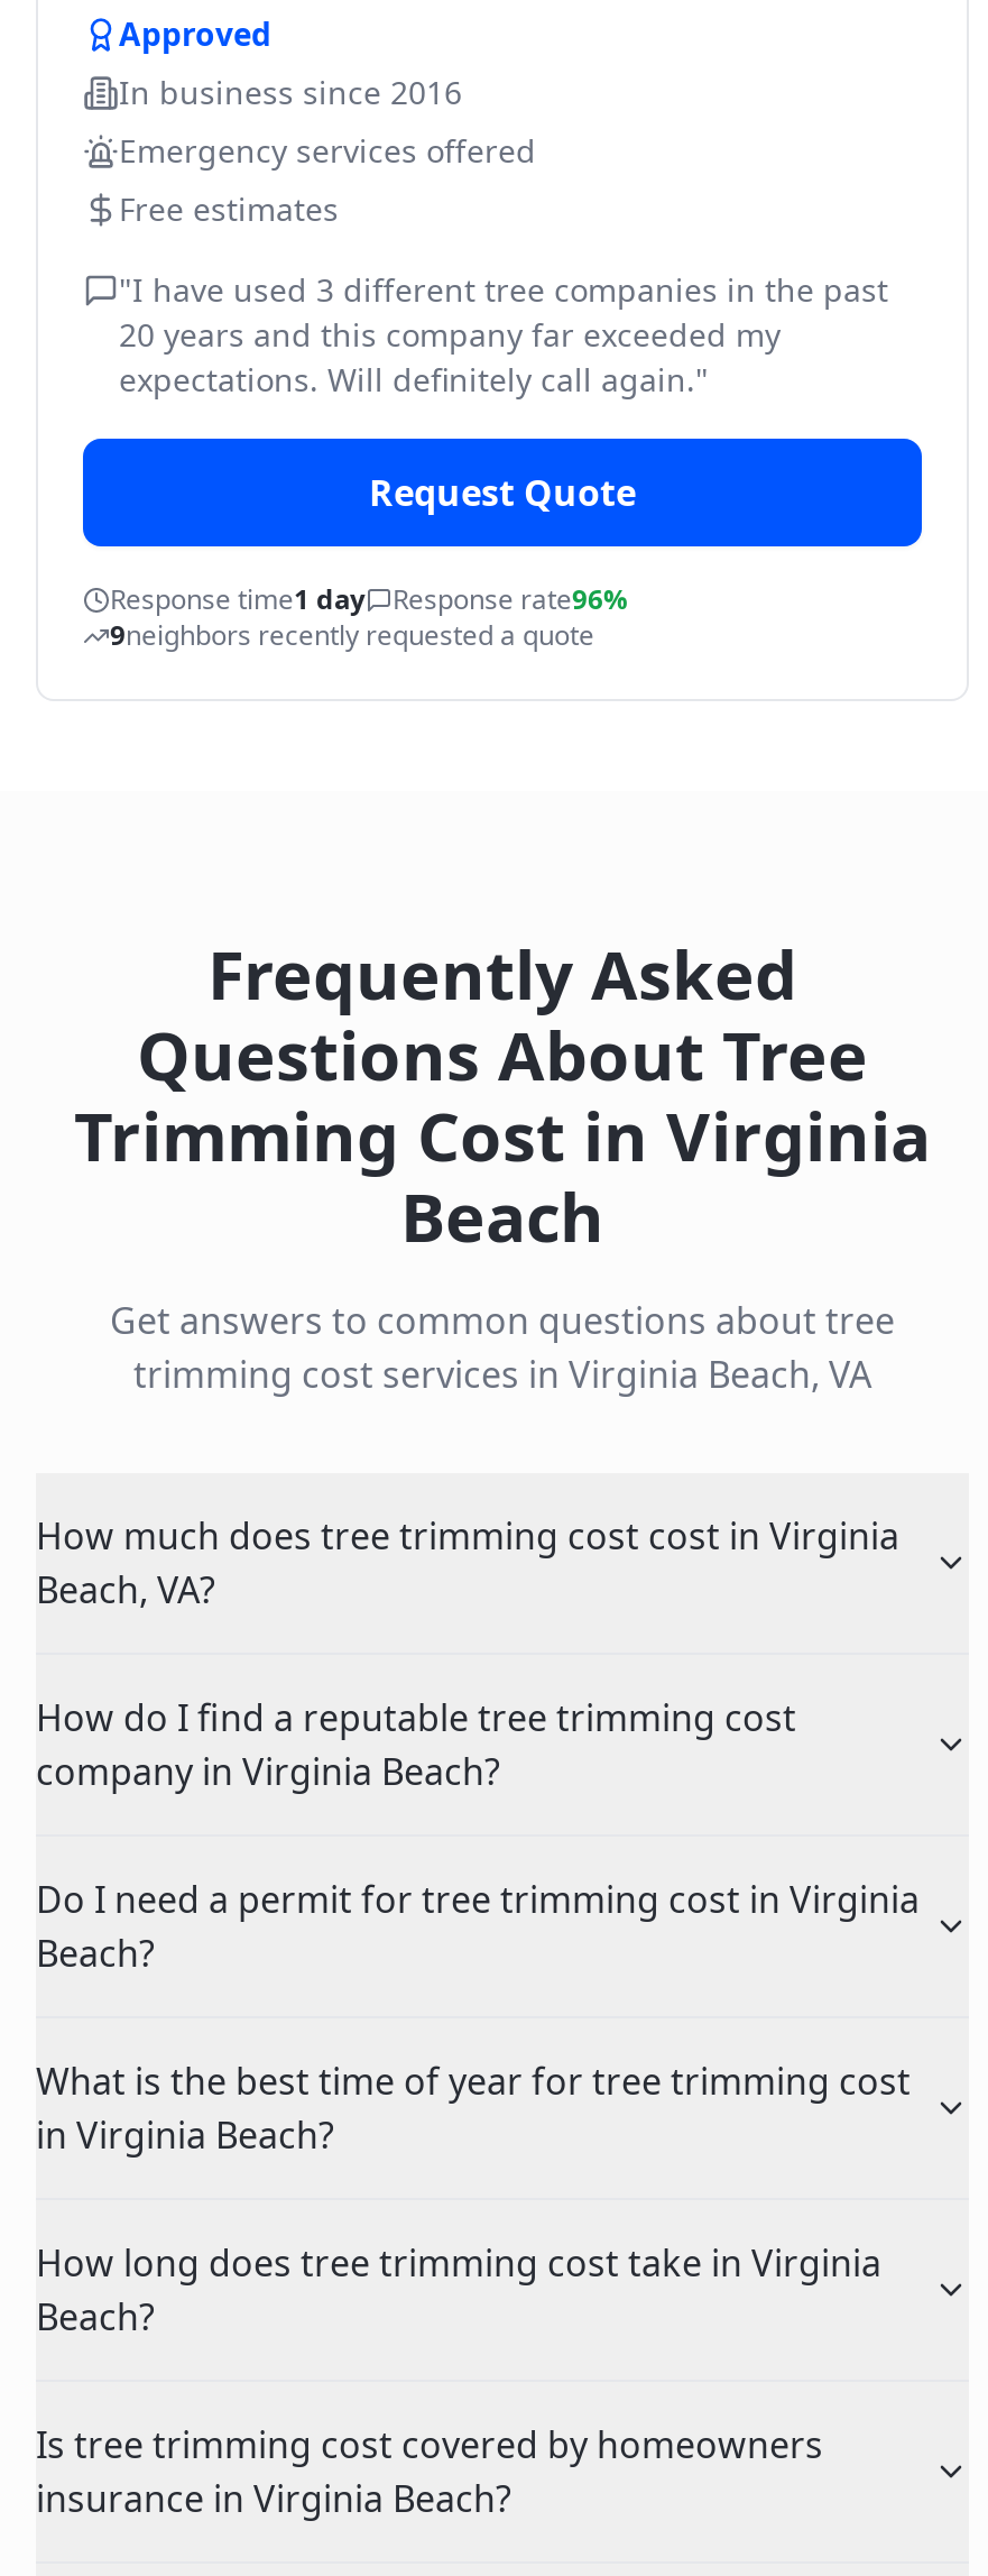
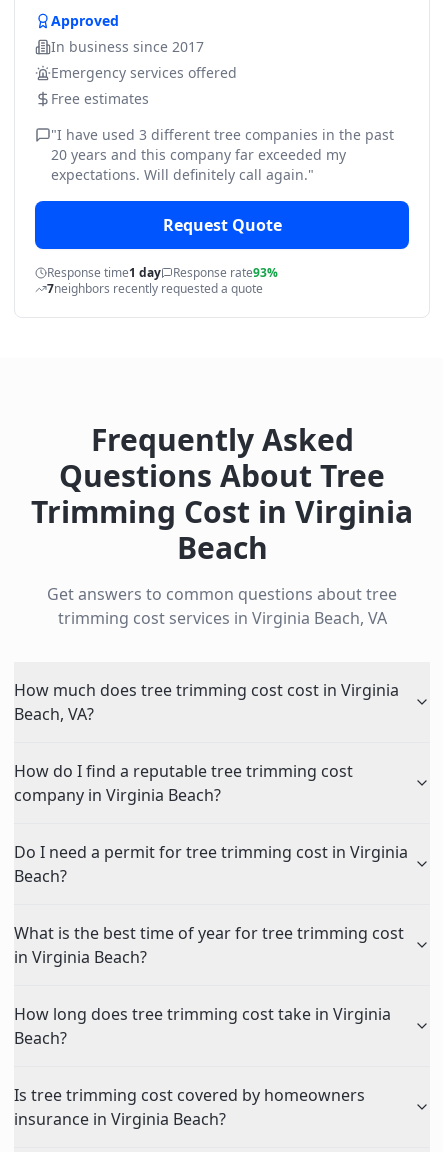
- In business since 2016
+ In business since 2017

- Response rate96%
+ Response rate93%

- 9neighbors recently requested a quote
+ 7neighbors recently requested a quote
